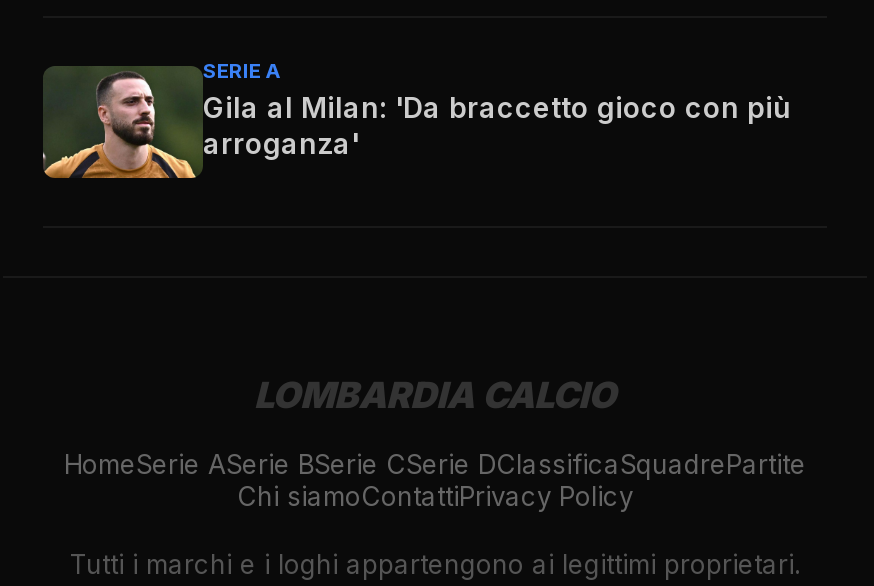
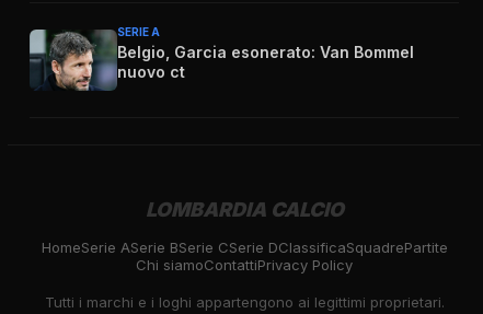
- [image]
- Gila al Milan: 'Da braccetto gioco con più
- arroganza'
+ [image]
+ Belgio, Garcia esonerato: Van Bommel
+ nuovo ct
